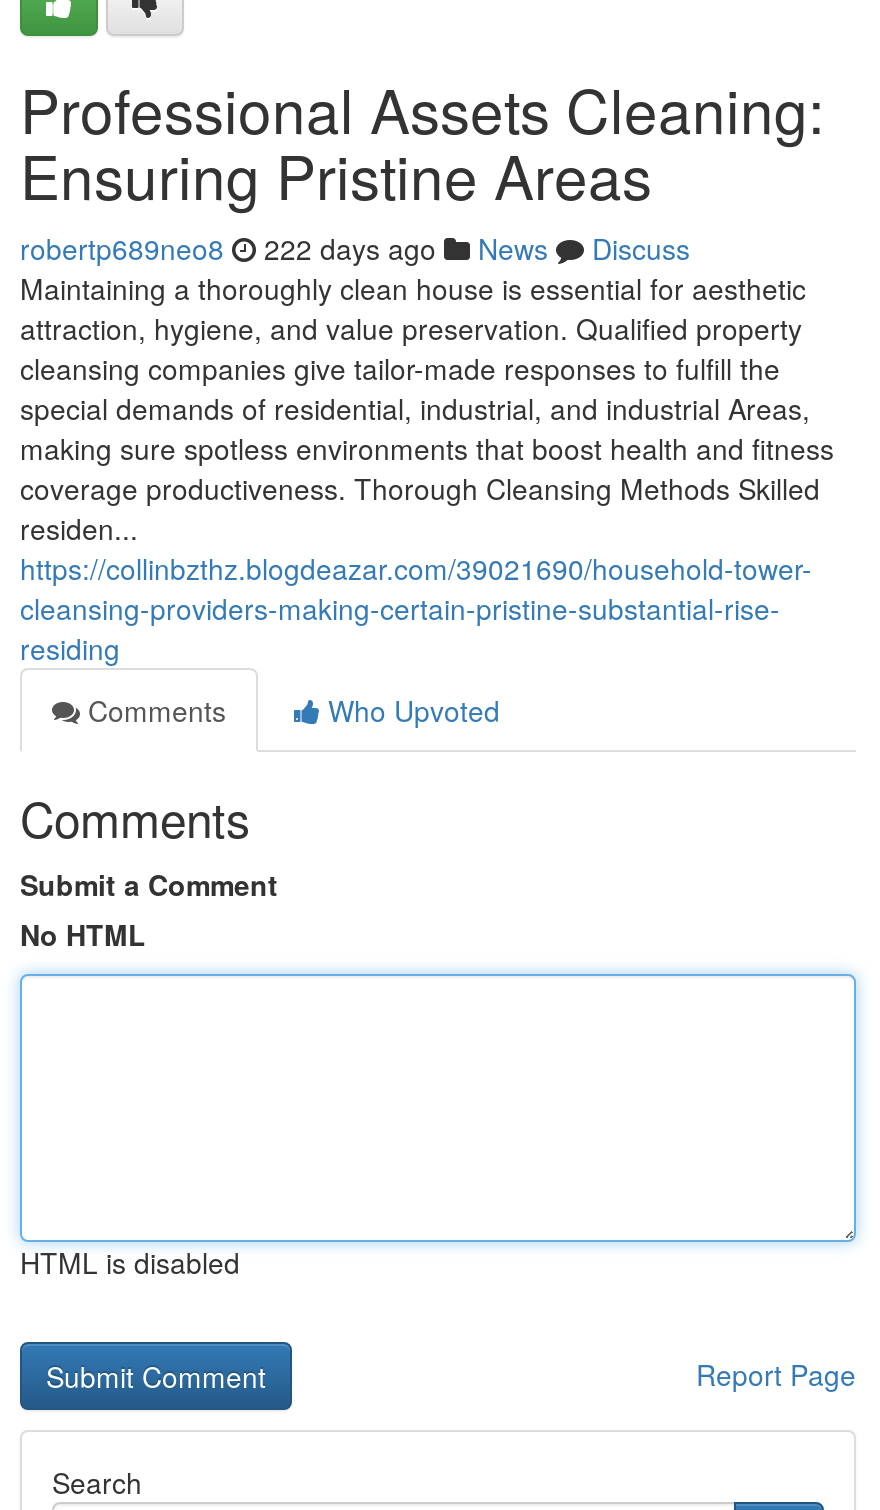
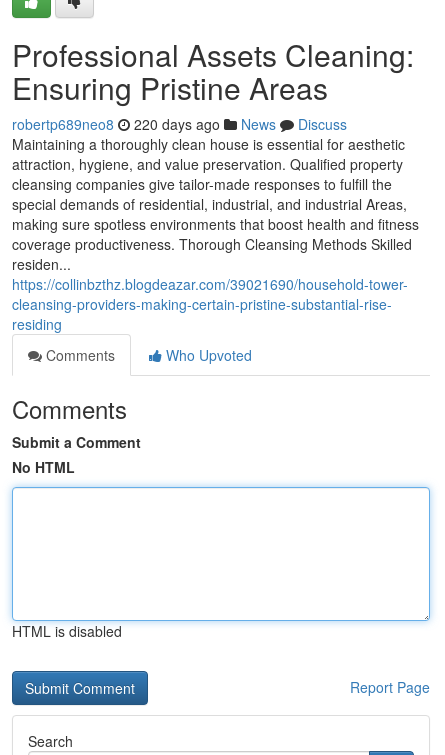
- robertp689neo8 222 days ago News Discuss
+ robertp689neo8 220 days ago News Discuss
